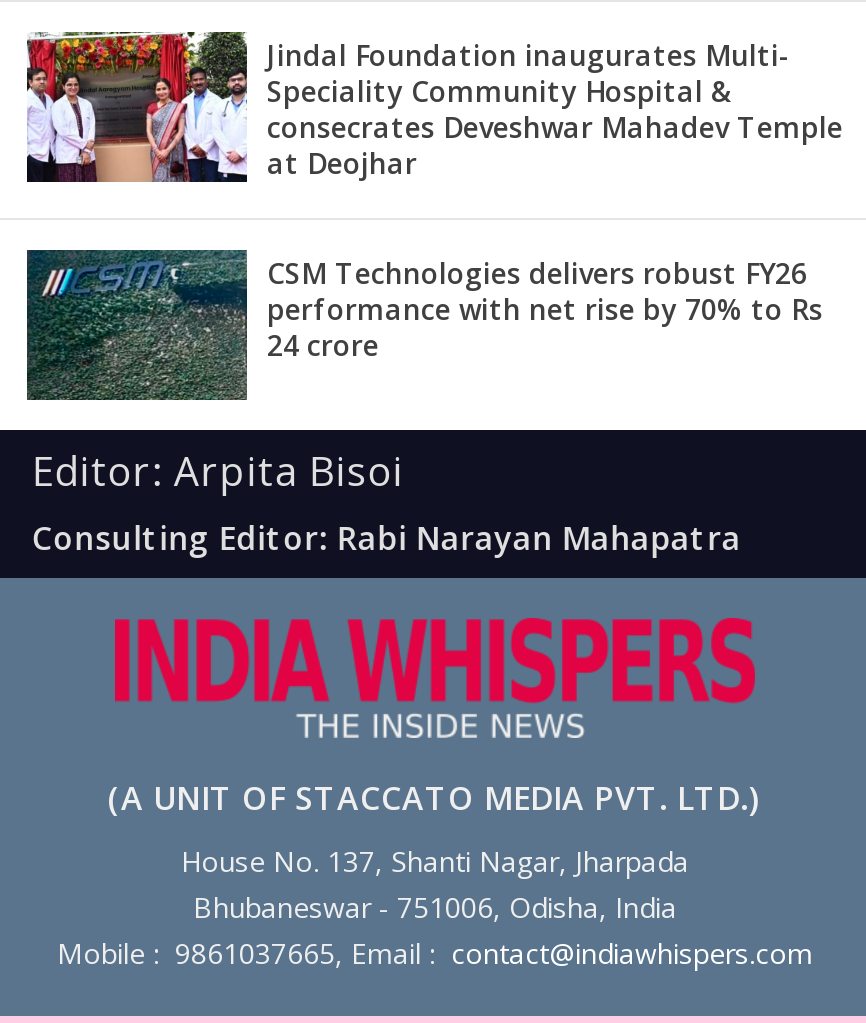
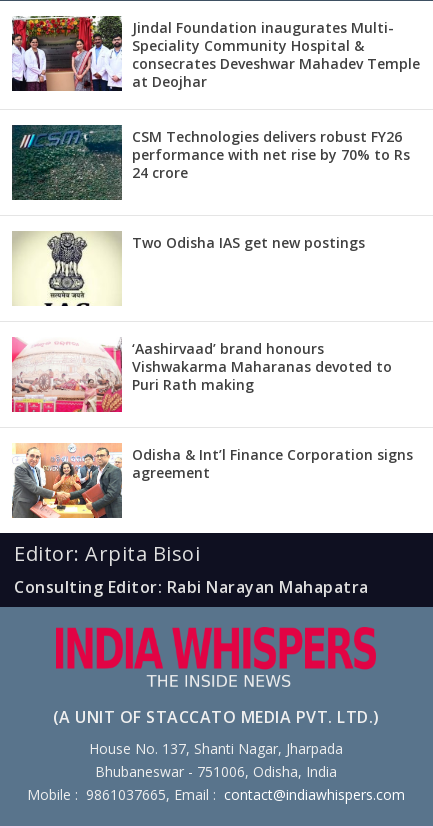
+ [image]
+ ‘Aashirvaad’ brand honours
+ Vishwakarma Maharanas devoted to
+ Puri Rath making

+ [image]
+ Odisha & Int’l Finance Corporation signs
+ agreement

+ [image]
+ Two Odisha IAS get new postings
